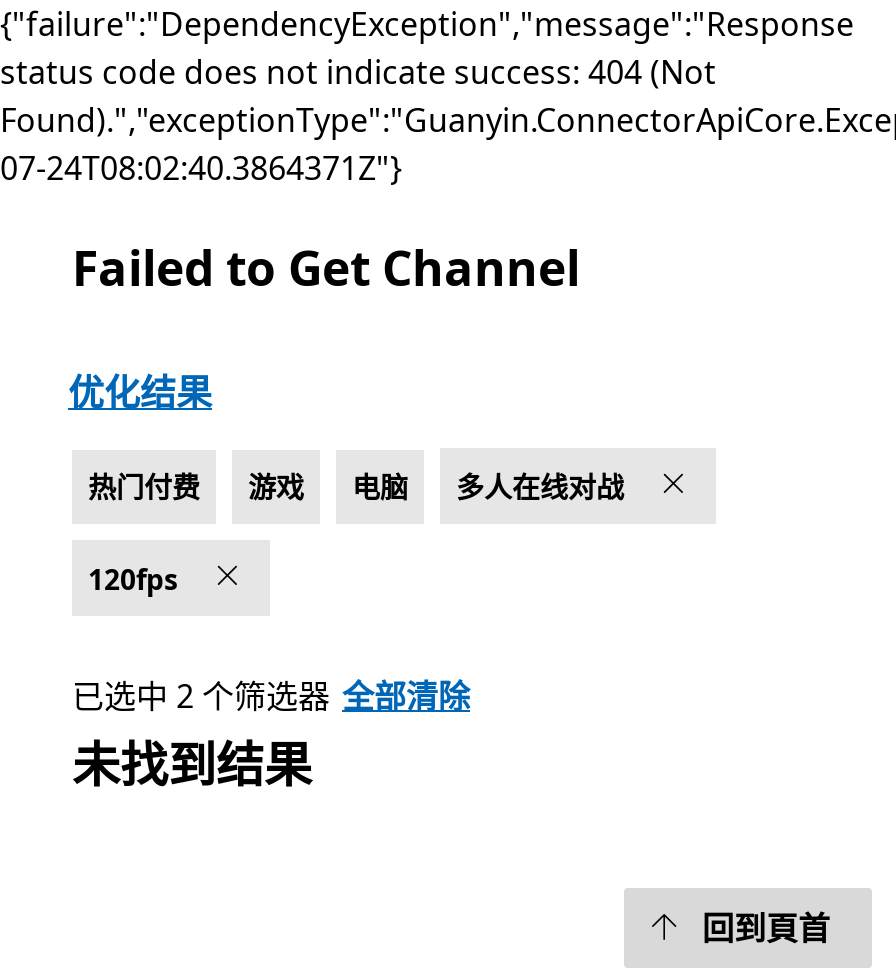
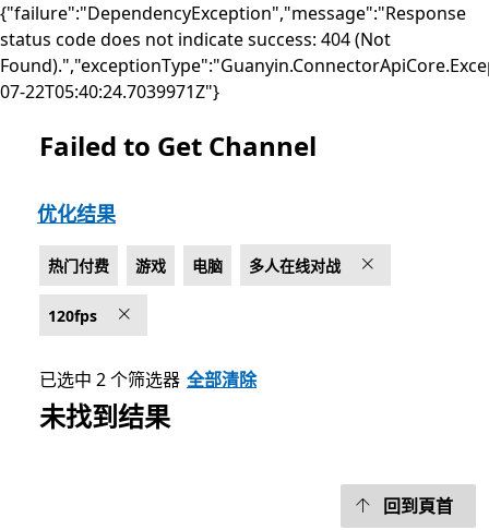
- 07-24T08:02:40.3864371Z"}
+ 07-22T05:40:24.7039971Z"}
